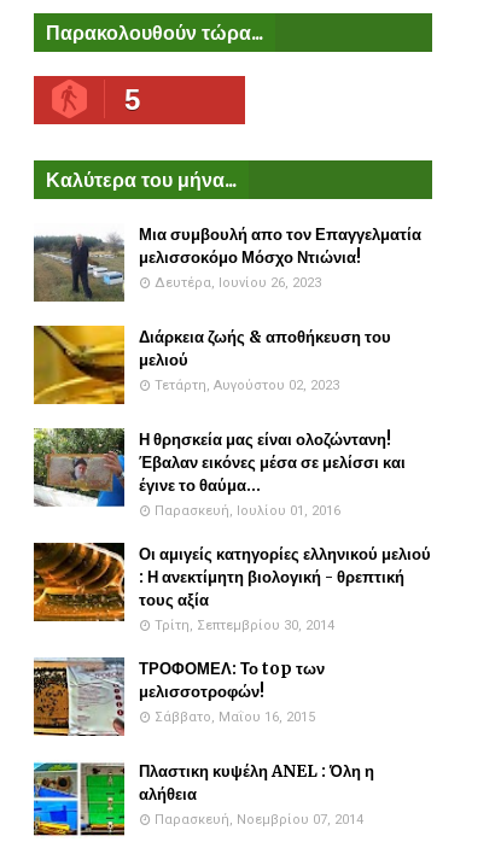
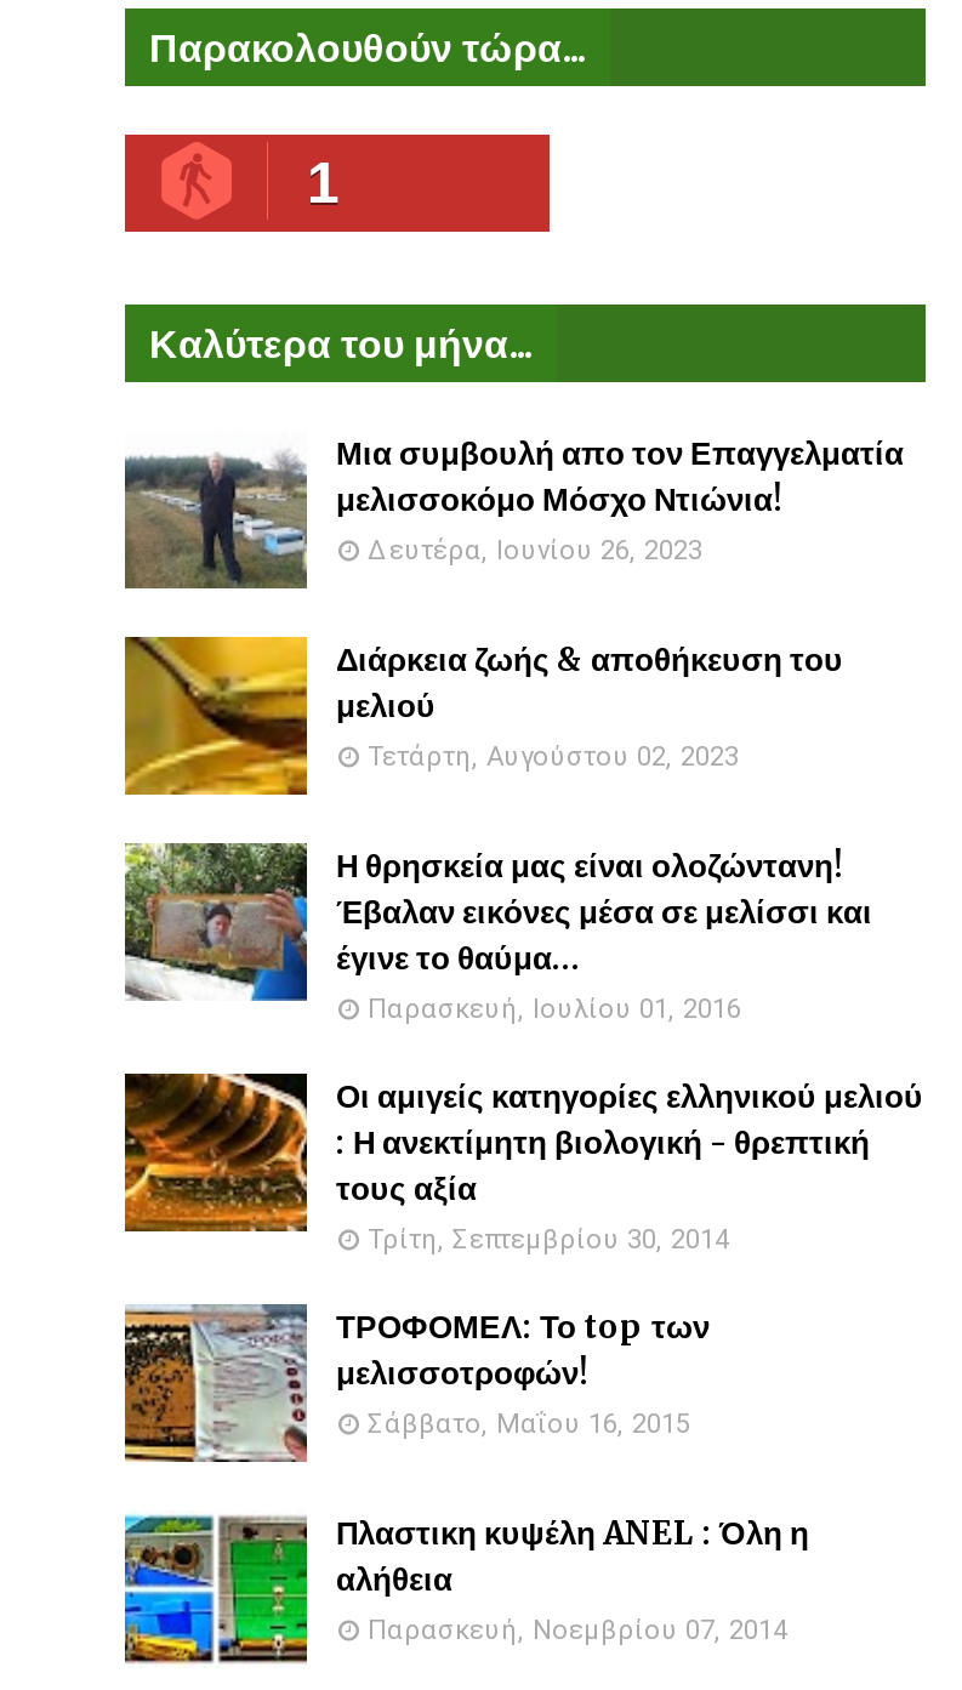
- 5
+ 1
